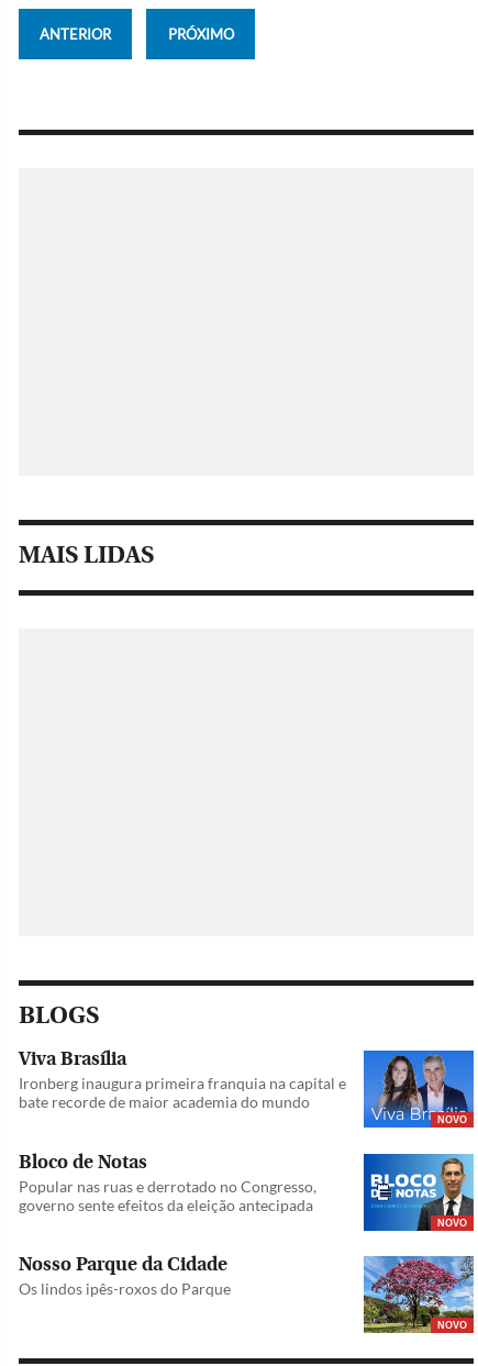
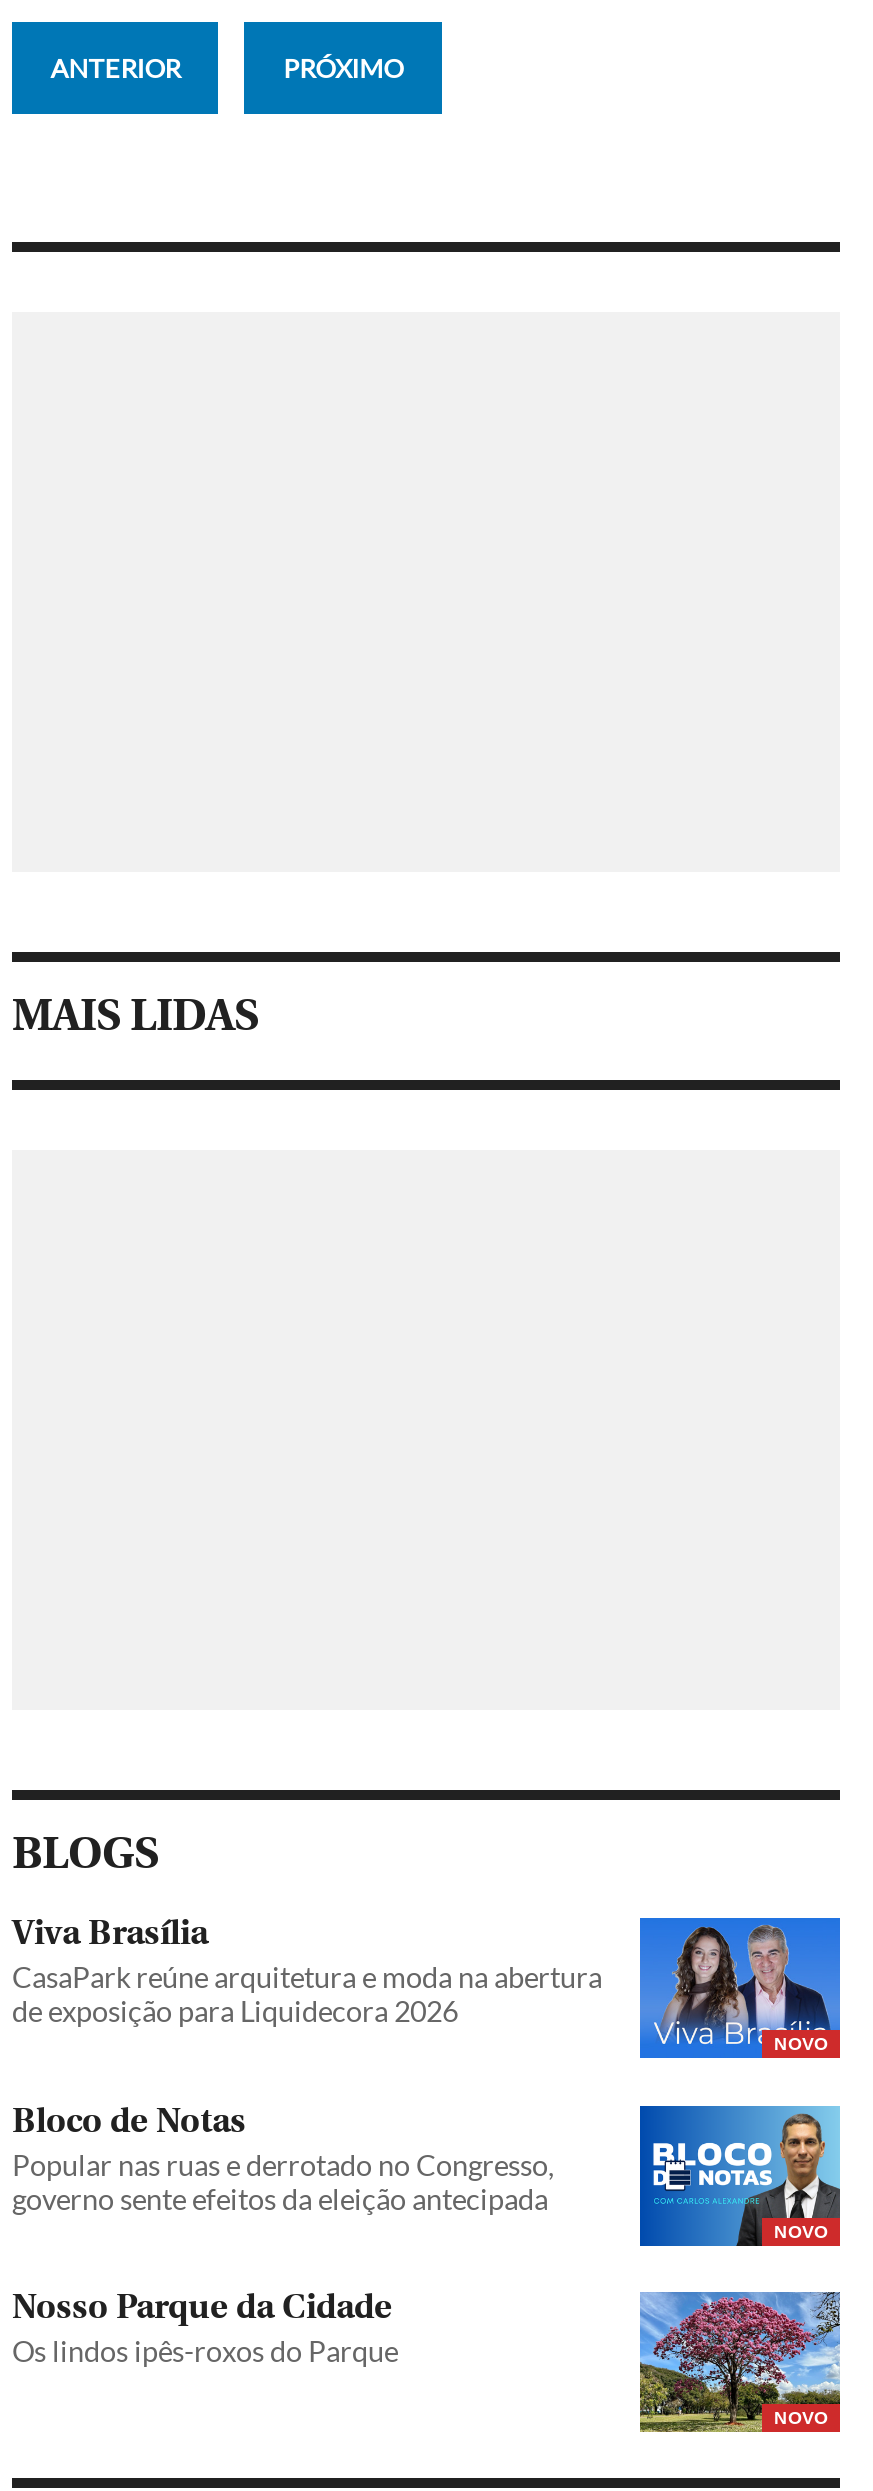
- Ironberg inaugura primeira franquia na capital e
- bate recorde de maior academia do mundo
+ CasaPark reúne arquitetura e moda na abertura
+ de exposição para Liquidecora 2026
